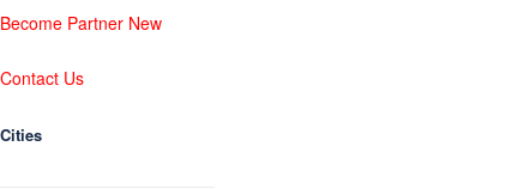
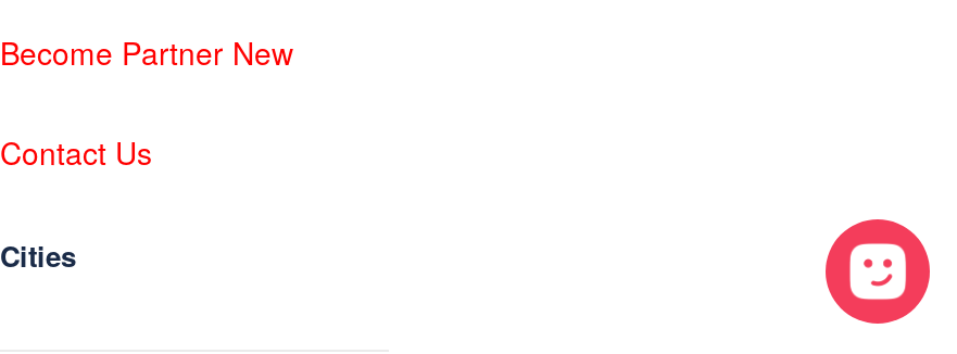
+ [image]
